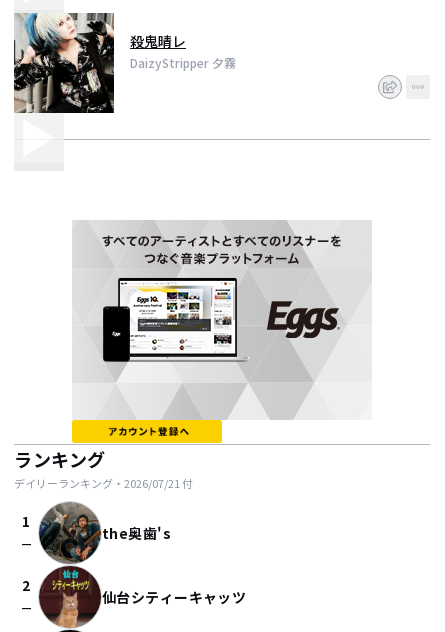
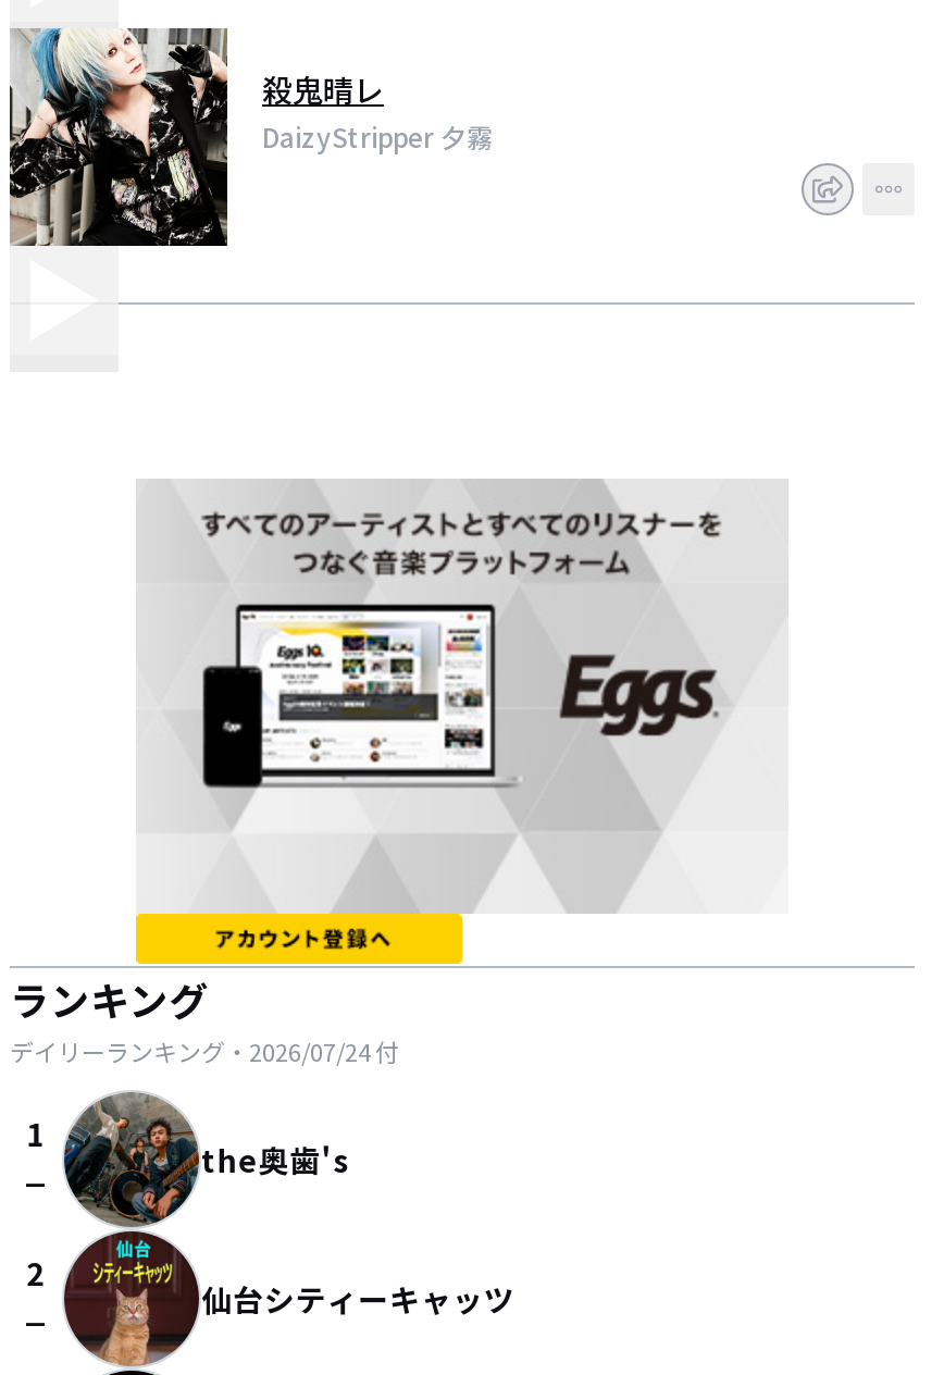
- デイリーランキング・2026/07/21付
+ デイリーランキング・2026/07/24付
